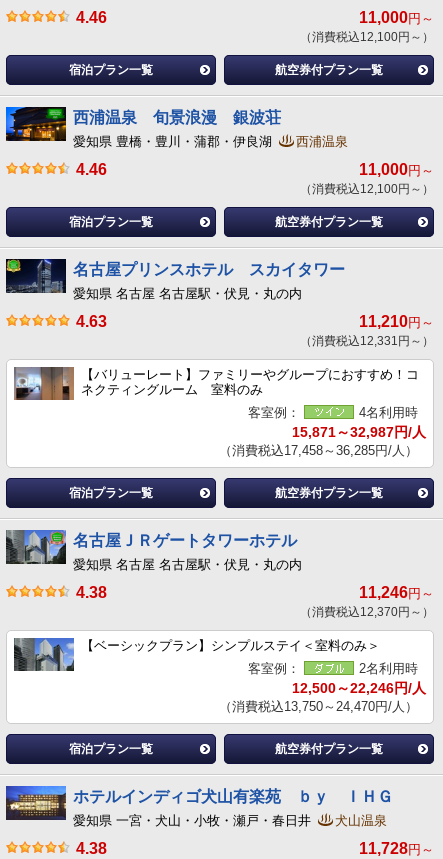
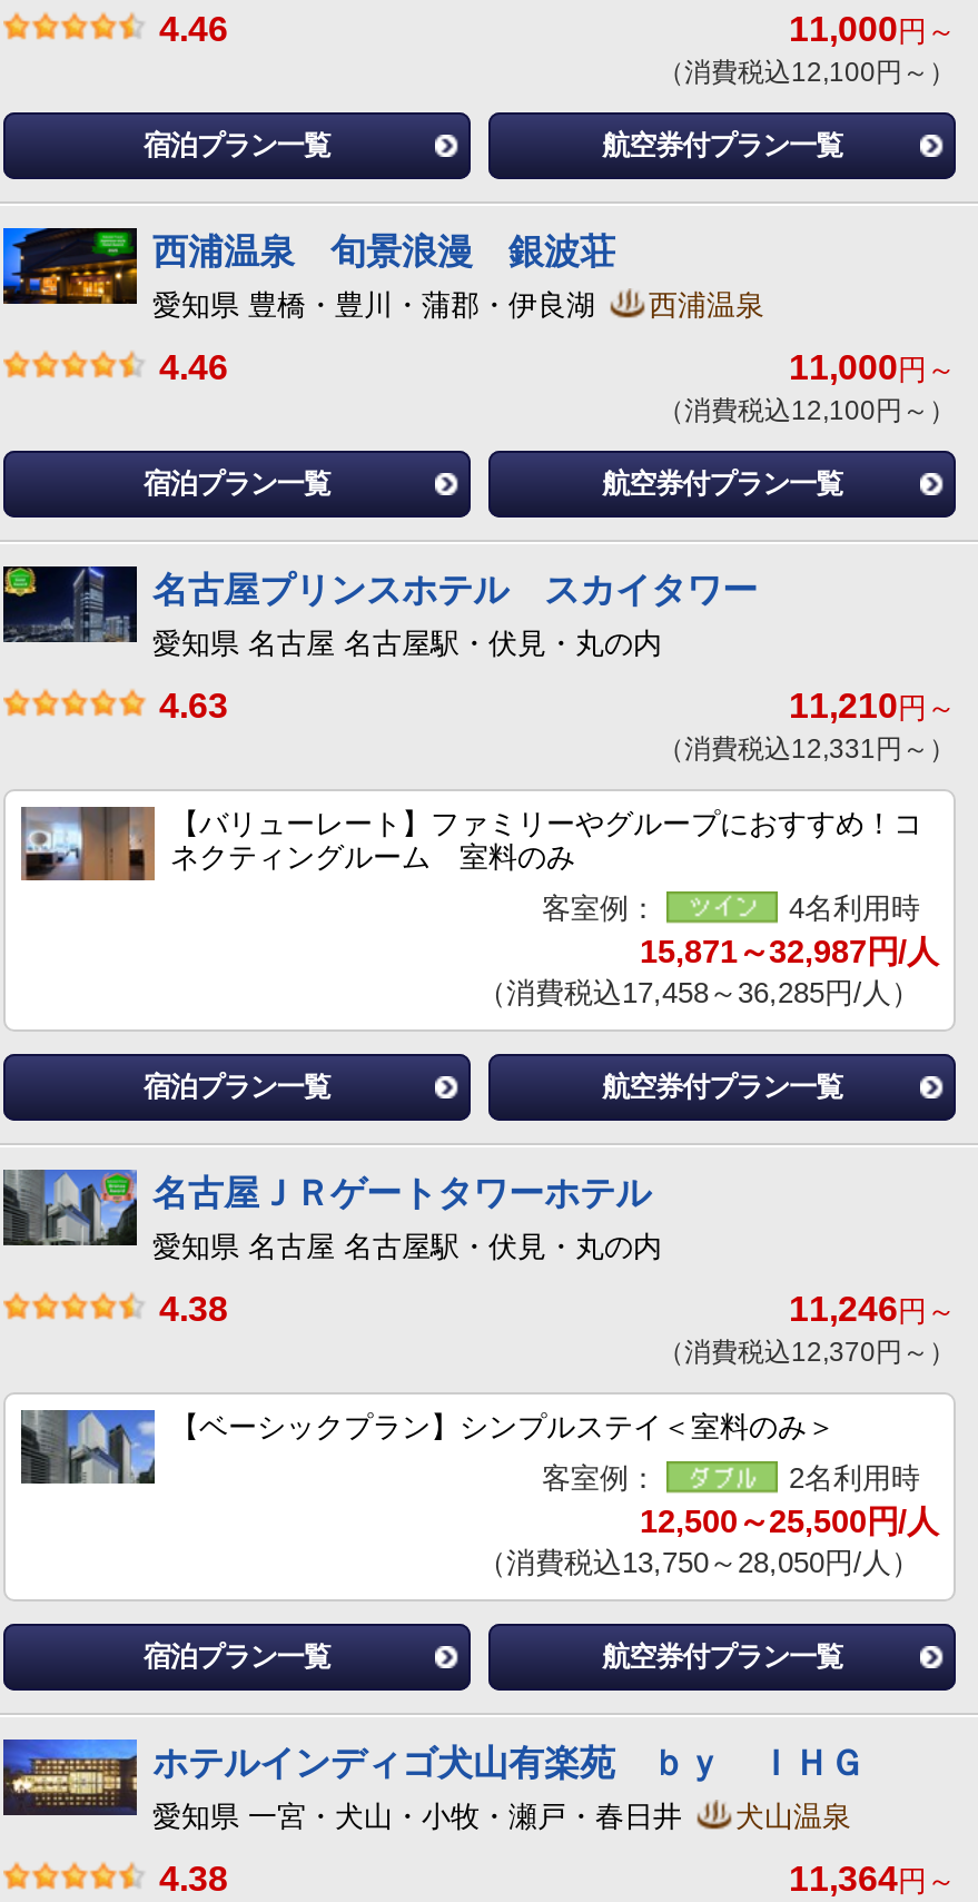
- 12,500～22,246円/人
+ 12,500～25,500円/人

- （消費税込13,750～24,470円/人）
+ （消費税込13,750～28,050円/人）

- 11,728円～
+ 11,364円～
